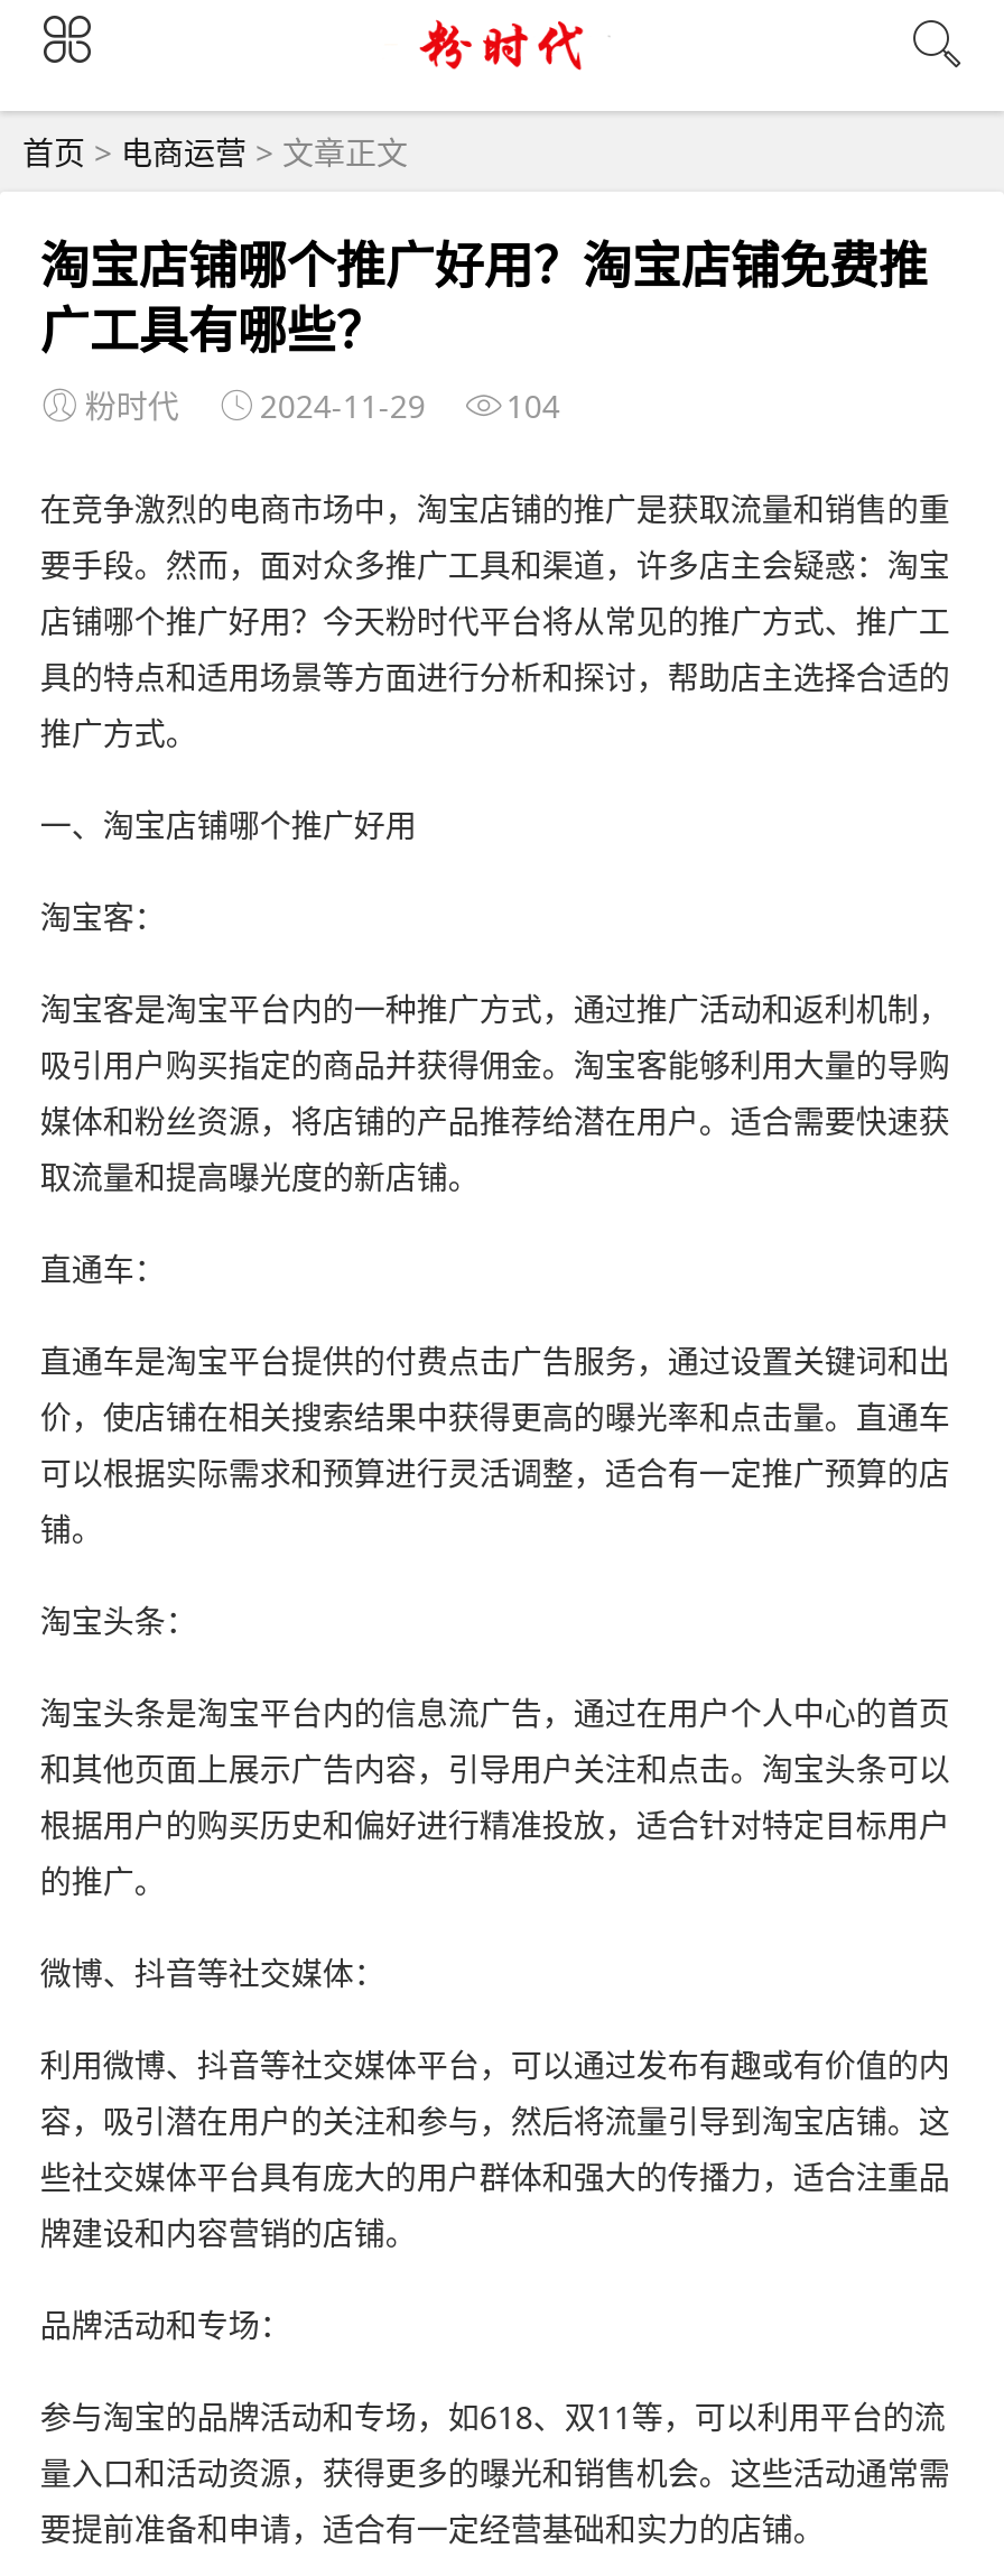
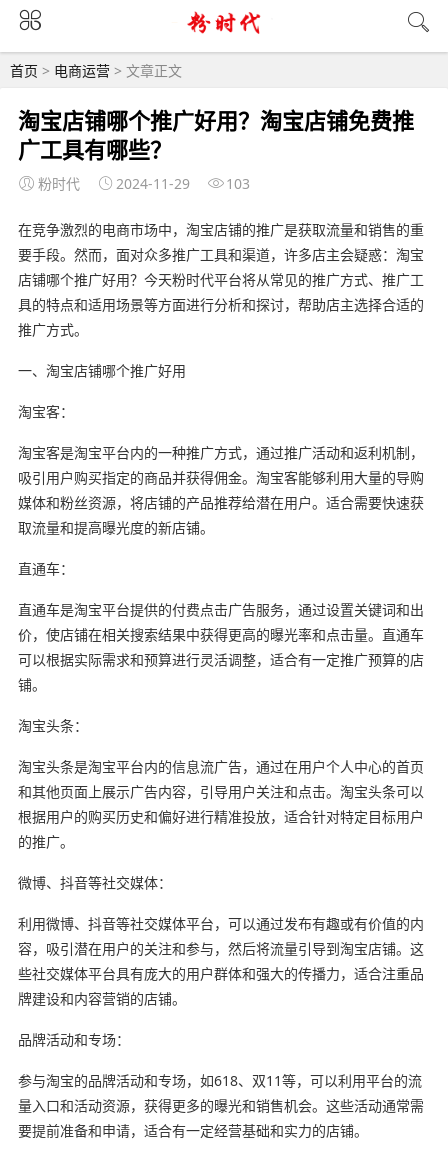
- 粉时代 2024-11-29 104
+ 粉时代 2024-11-29 103
